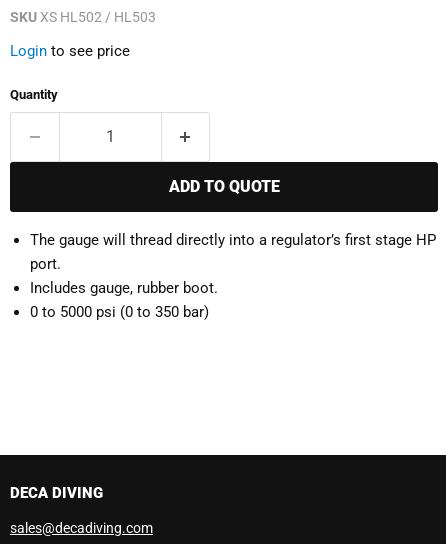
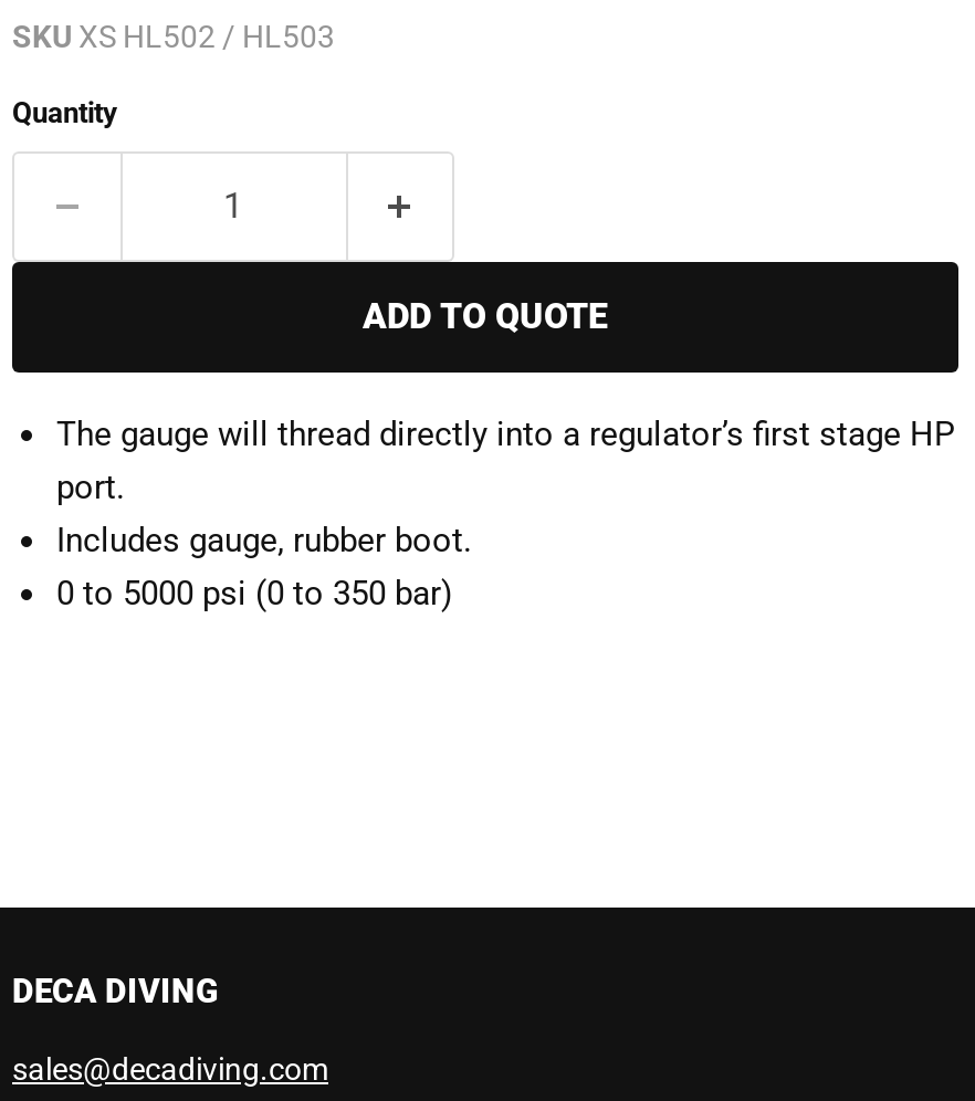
- Login to see price
